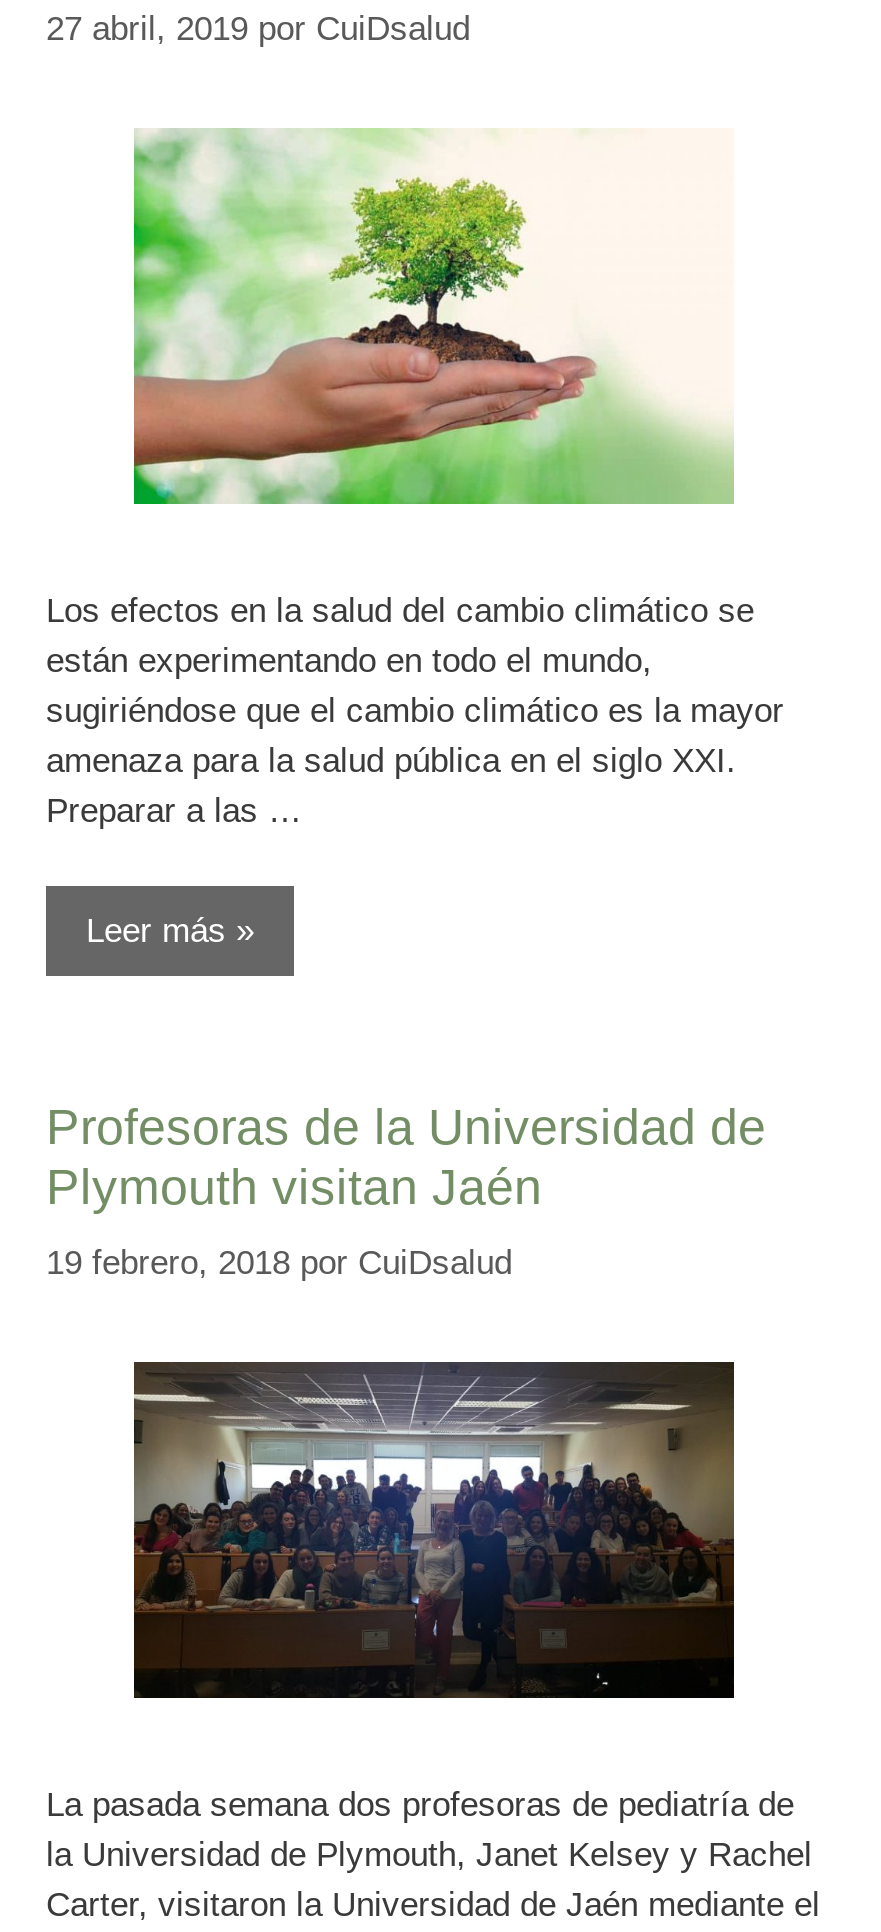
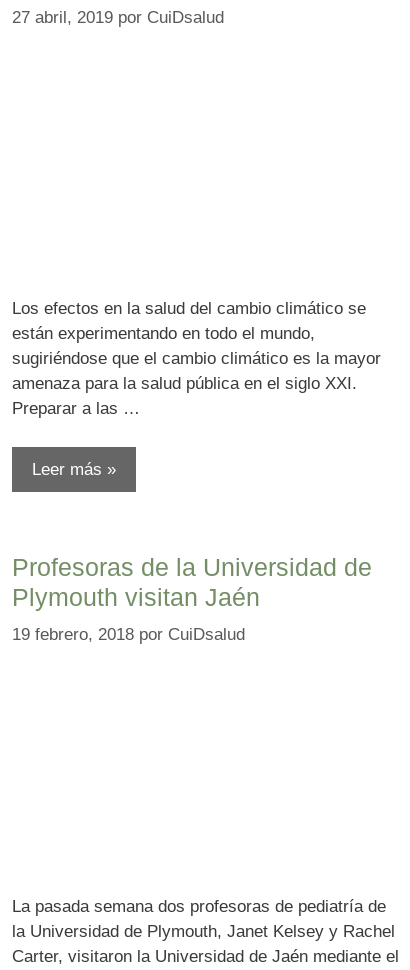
- [image]

- [image]
